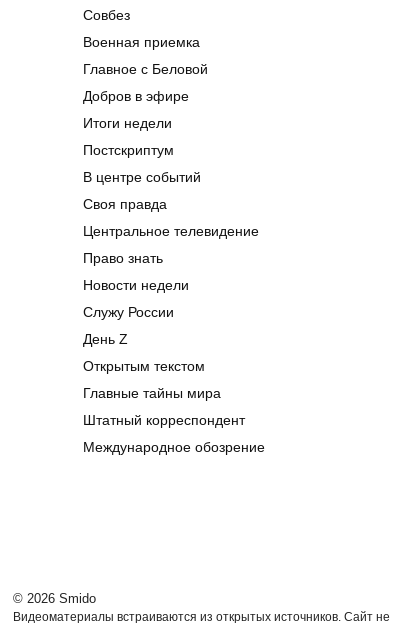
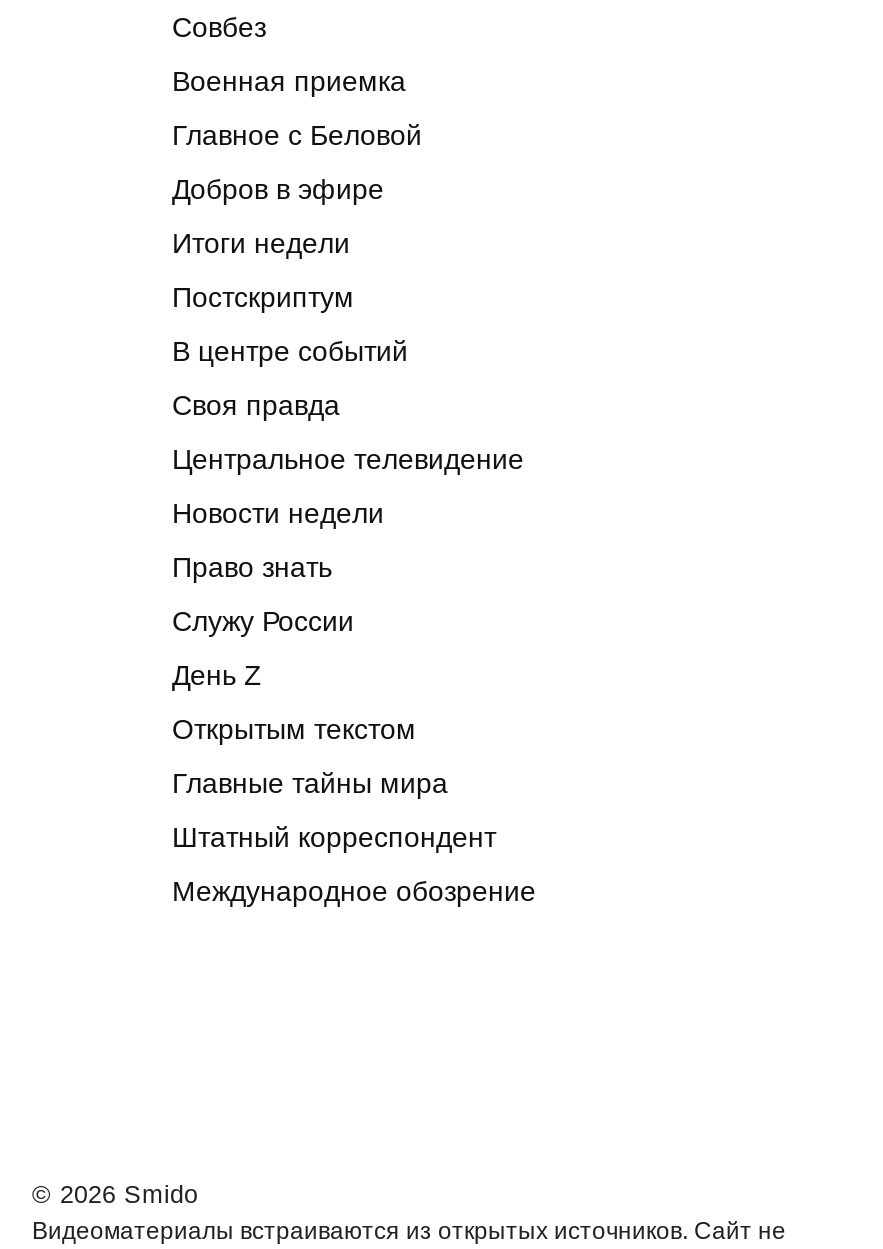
moved down: Право знать

moved up: Новости недели
